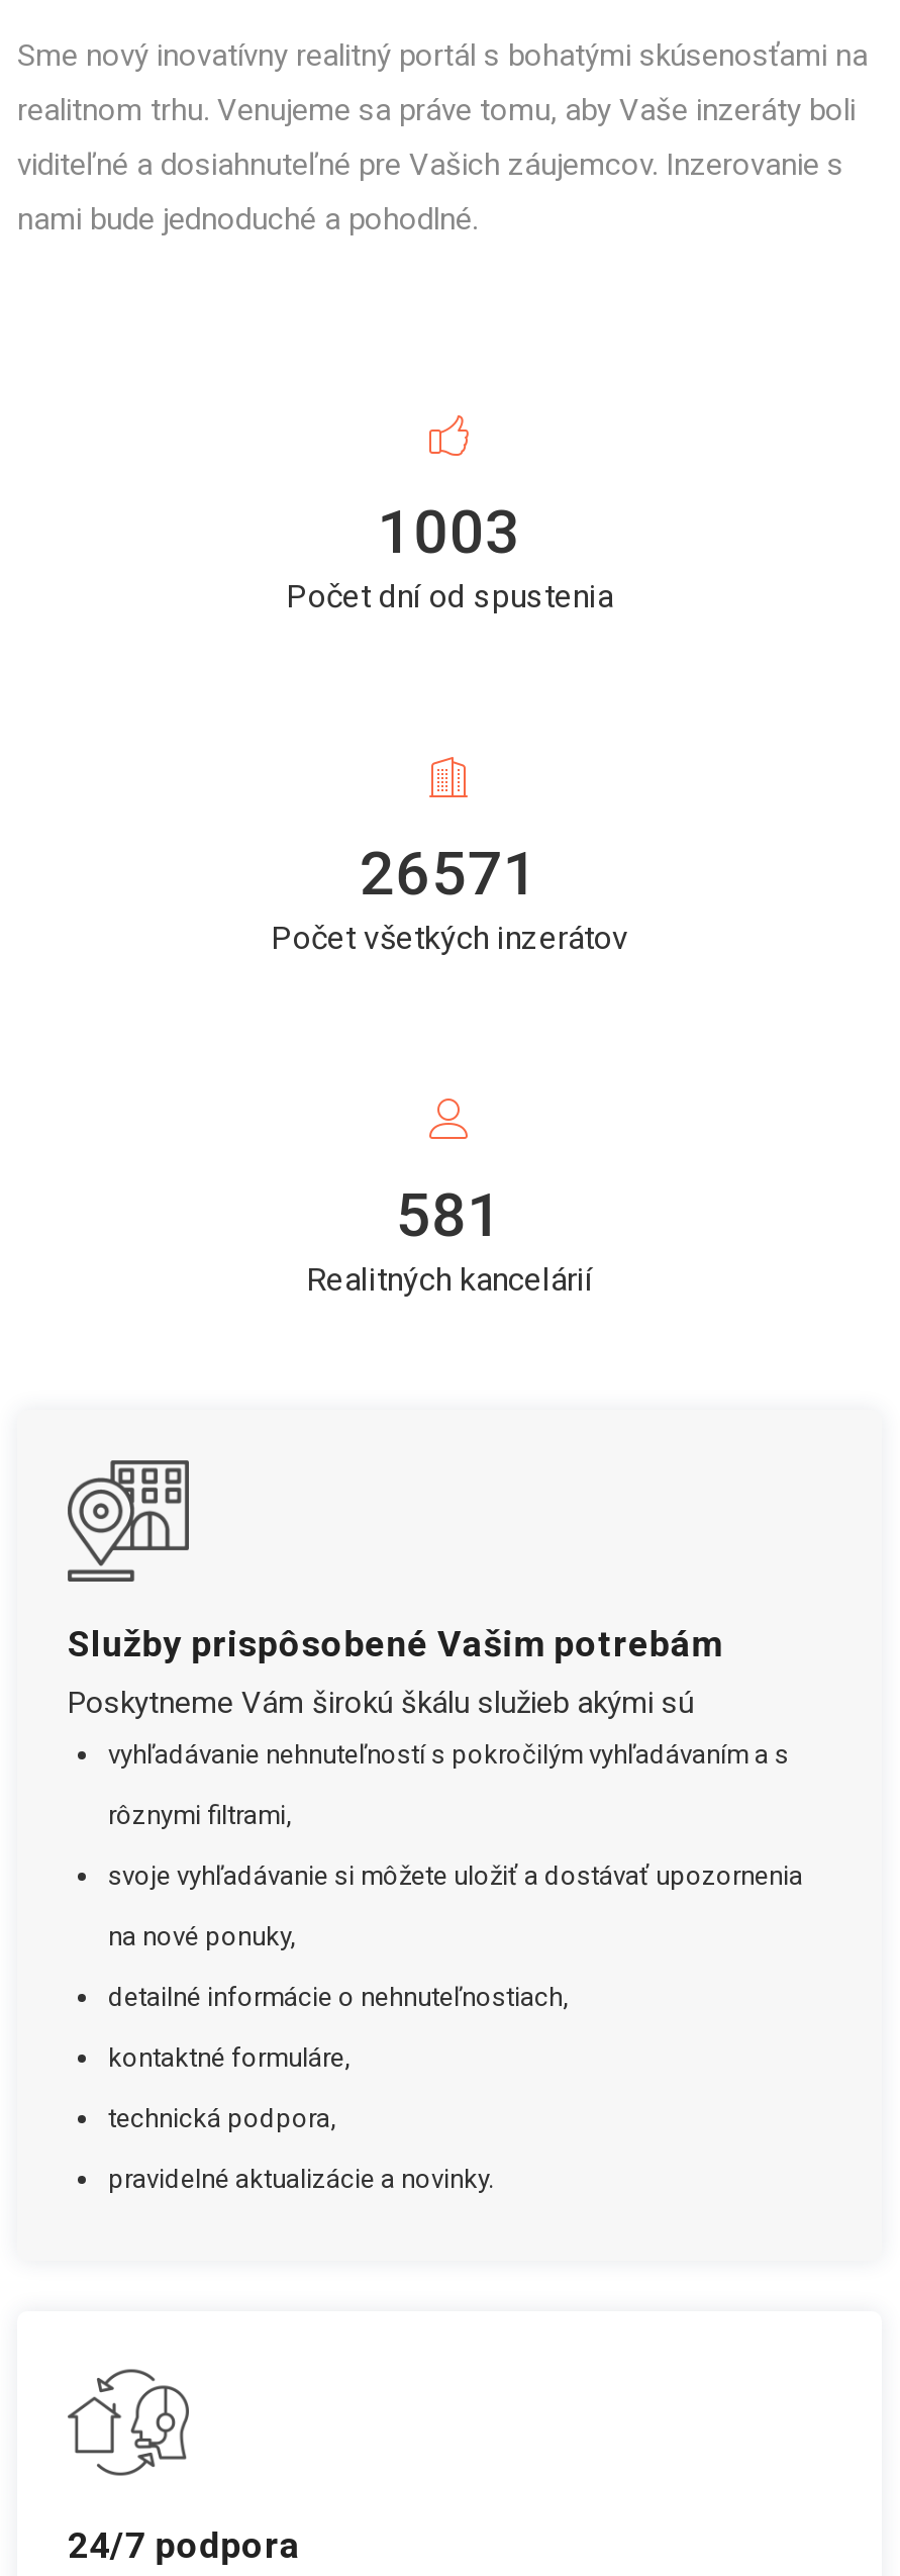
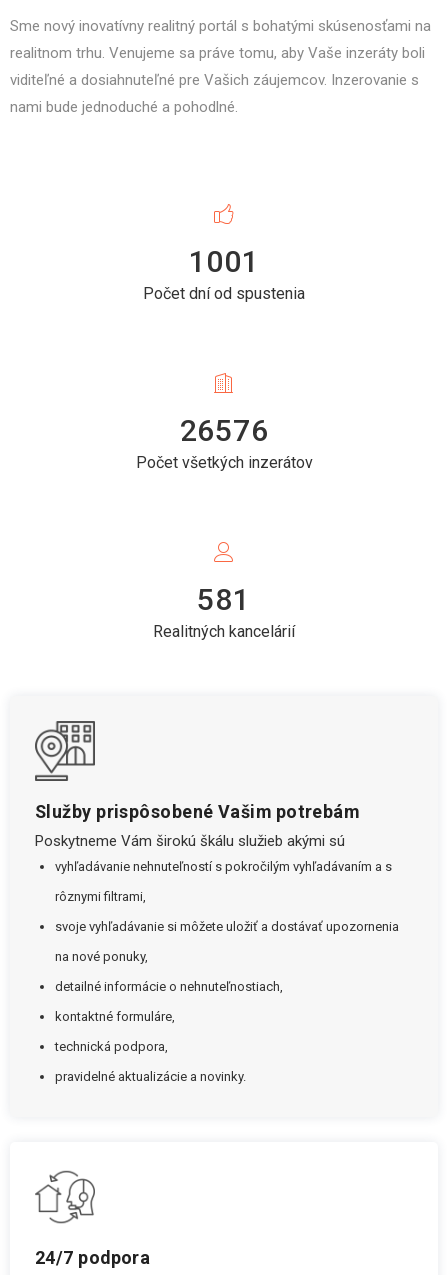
- 1003
+ 1001

- 26571
+ 26576
